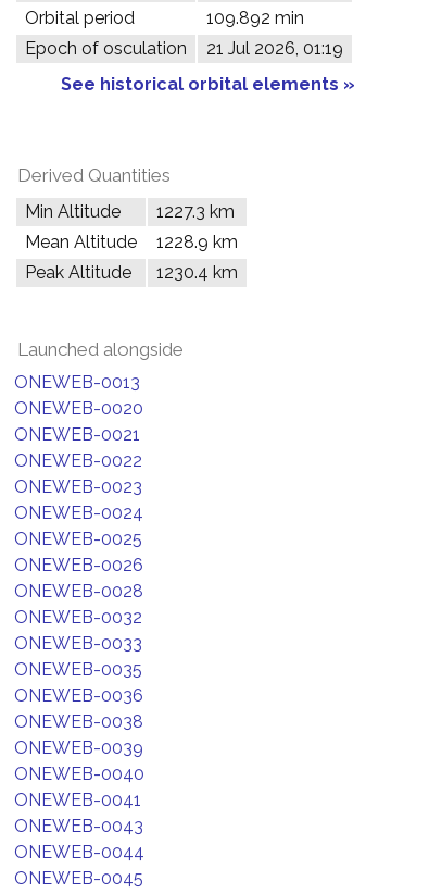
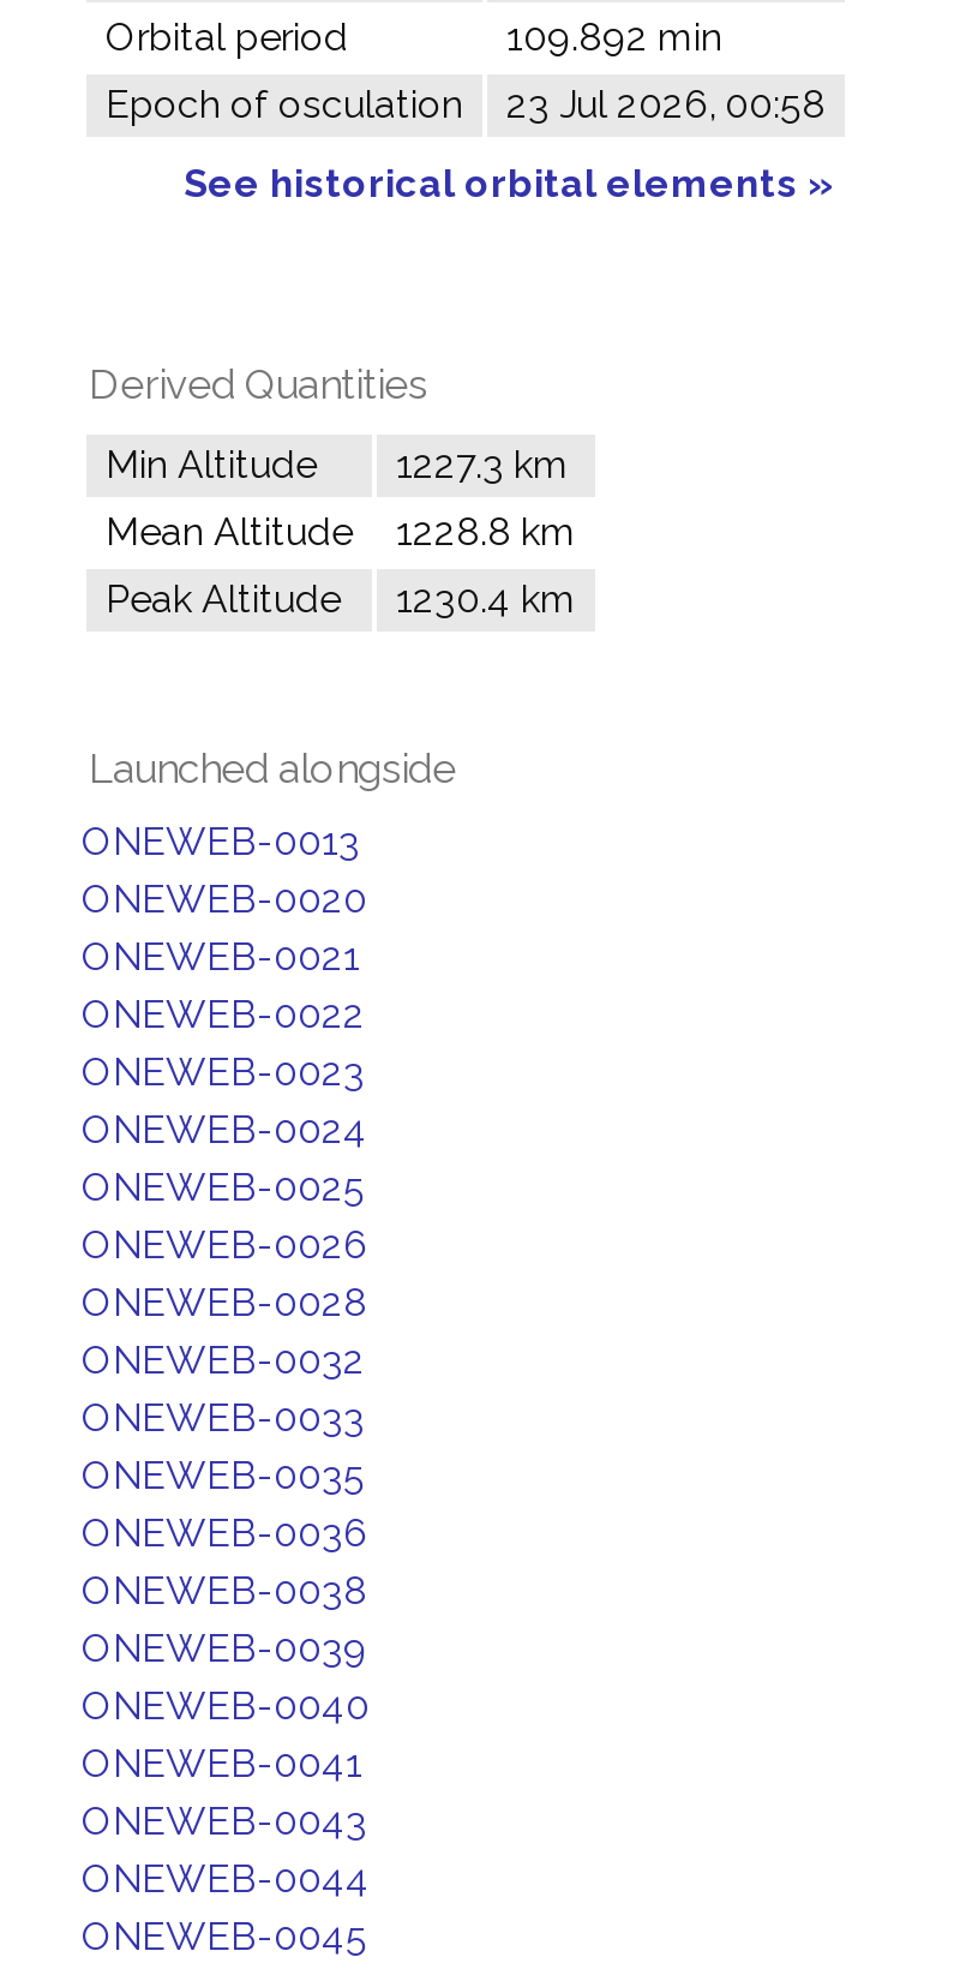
- Epoch of osculation 21 Jul 2026, 01:19
+ Epoch of osculation 23 Jul 2026, 00:58

- Mean Altitude 1228.9 km
+ Mean Altitude 1228.8 km
